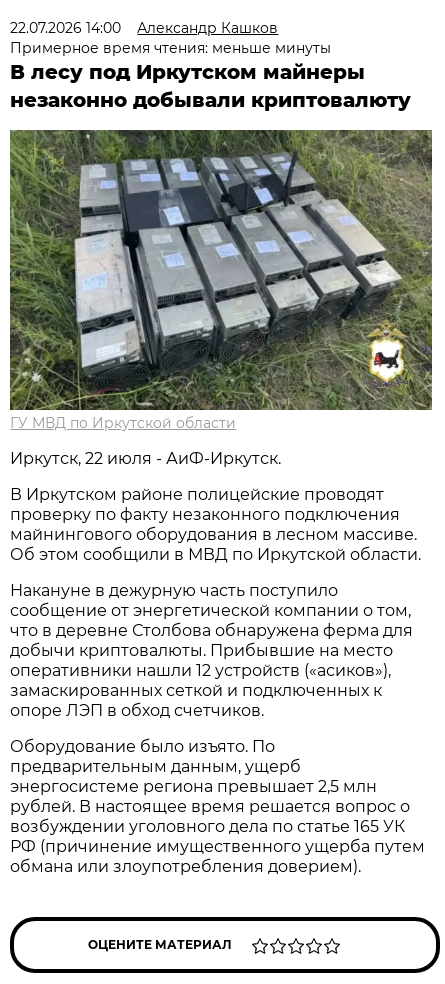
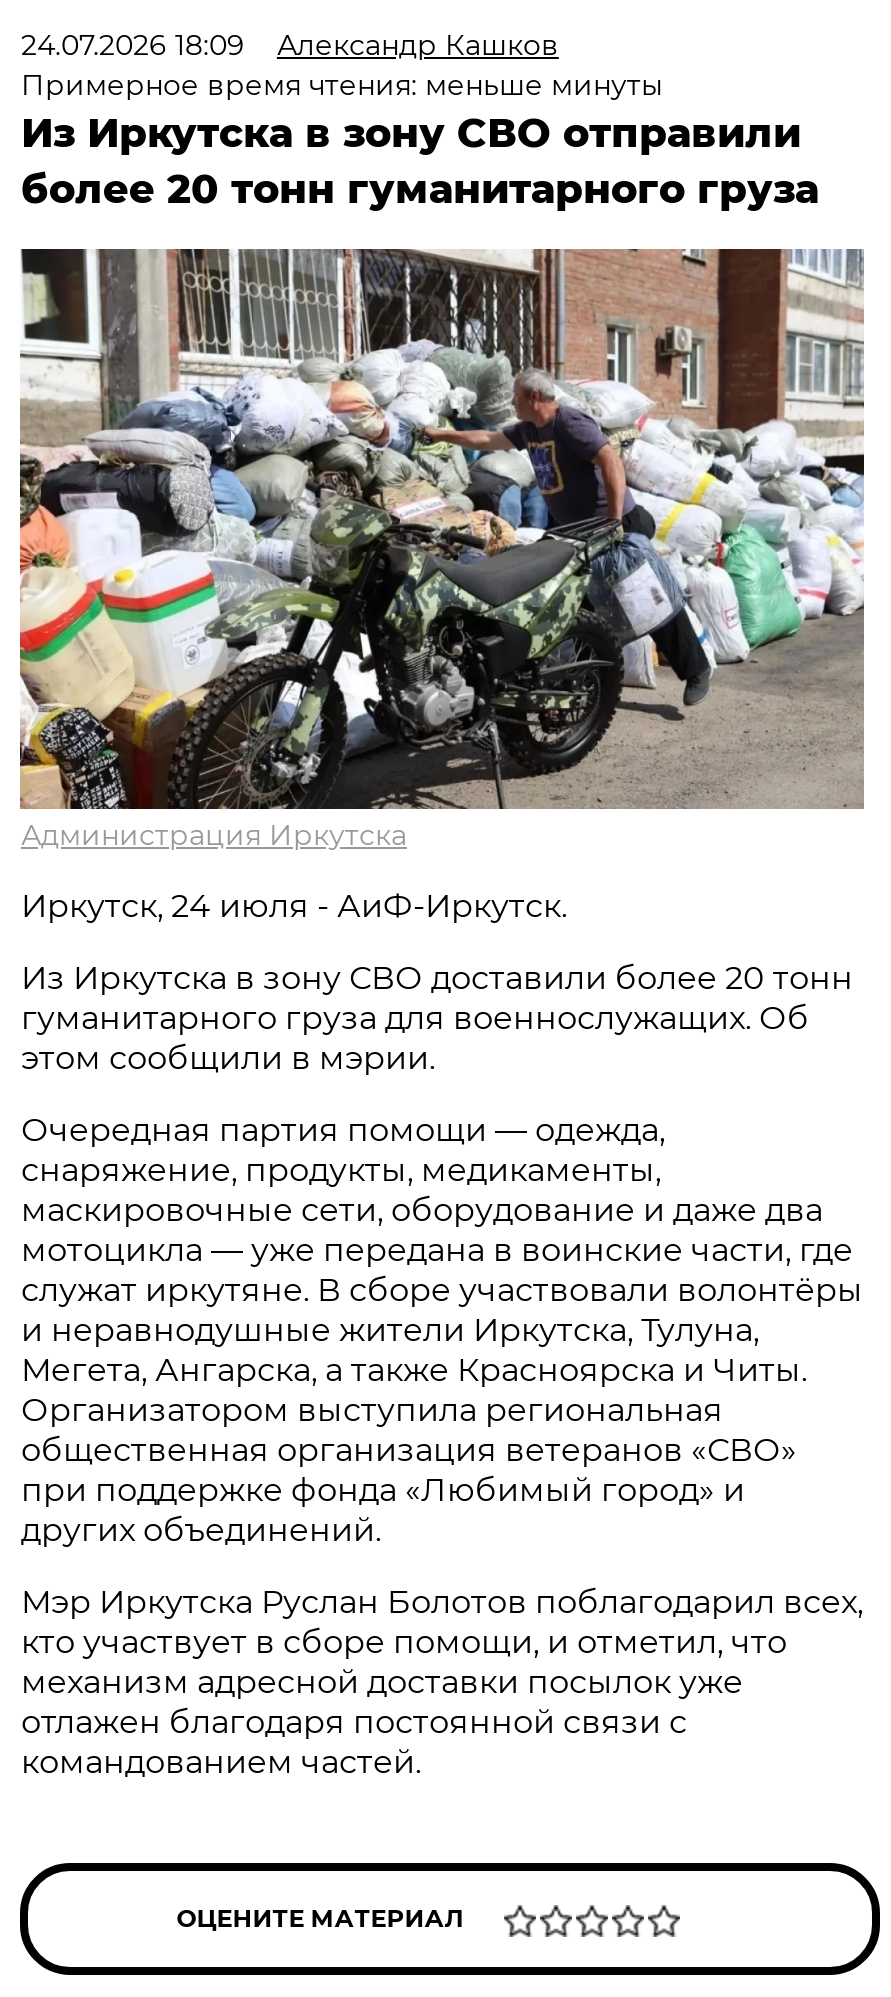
- 22.07.2026 14:00 Александр Кашков
+ 24.07.2026 18:09 Александр Кашков

- В лесу под Иркутском майнеры
- незаконно добывали криптовалюту
+ Из Иркутска в зону СВО отправили
+ более 20 тонн гуманитарного груза

- [image]
- ГУ МВД по Иркутской области
+ [image]
+ Администрация Иркутска

- Иркутск, 22 июля - АиФ-Иркутск.
+ Иркутск, 24 июля - АиФ-Иркутск.

- В Иркутском районе полицейские проводят
- проверку по факту незаконного подключения
- майнингового оборудования в лесном массиве.
- Об этом сообщили в МВД по Иркутской области.
+ Из Иркутска в зону СВО доставили более 20 тонн
+ гуманитарного груза для военнослужащих. Об
+ этом сообщили в мэрии.

- Накануне в дежурную часть поступило
- сообщение от энергетической компании о том,
- что в деревне Столбова обнаружена ферма для
- добычи криптовалюты. Прибывшие на место
- оперативники нашли 12 устройств («асиков»),
- замаскированных сеткой и подключенных к
- опоре ЛЭП в обход счетчиков.
+ Очередная партия помощи — одежда,
+ снаряжение, продукты, медикаменты,
+ маскировочные сети, оборудование и даже два
+ мотоцикла — уже передана в воинские части, где
+ служат иркутяне. В сборе участвовали волонтёры
+ и неравнодушные жители Иркутска, Тулуна,
+ Мегета, Ангарска, а также Красноярска и Читы.
+ Организатором выступила региональная
+ общественная организация ветеранов «СВО»
+ при поддержке фонда «Любимый город» и
+ других объединений.

- Оборудование было изъято. По
- предварительным данным, ущерб
- энергосистеме региона превышает 2,5 млн
- рублей. В настоящее время решается вопрос о
- возбуждении уголовного дела по статье 165 УК
- РФ (причинение имущественного ущерба путем
- обмана или злоупотребления доверием).
+ Мэр Иркутска Руслан Болотов поблагодарил всех,
+ кто участвует в сборе помощи, и отметил, что
+ механизм адресной доставки посылок уже
+ отлажен благодаря постоянной связи с
+ командованием частей.
